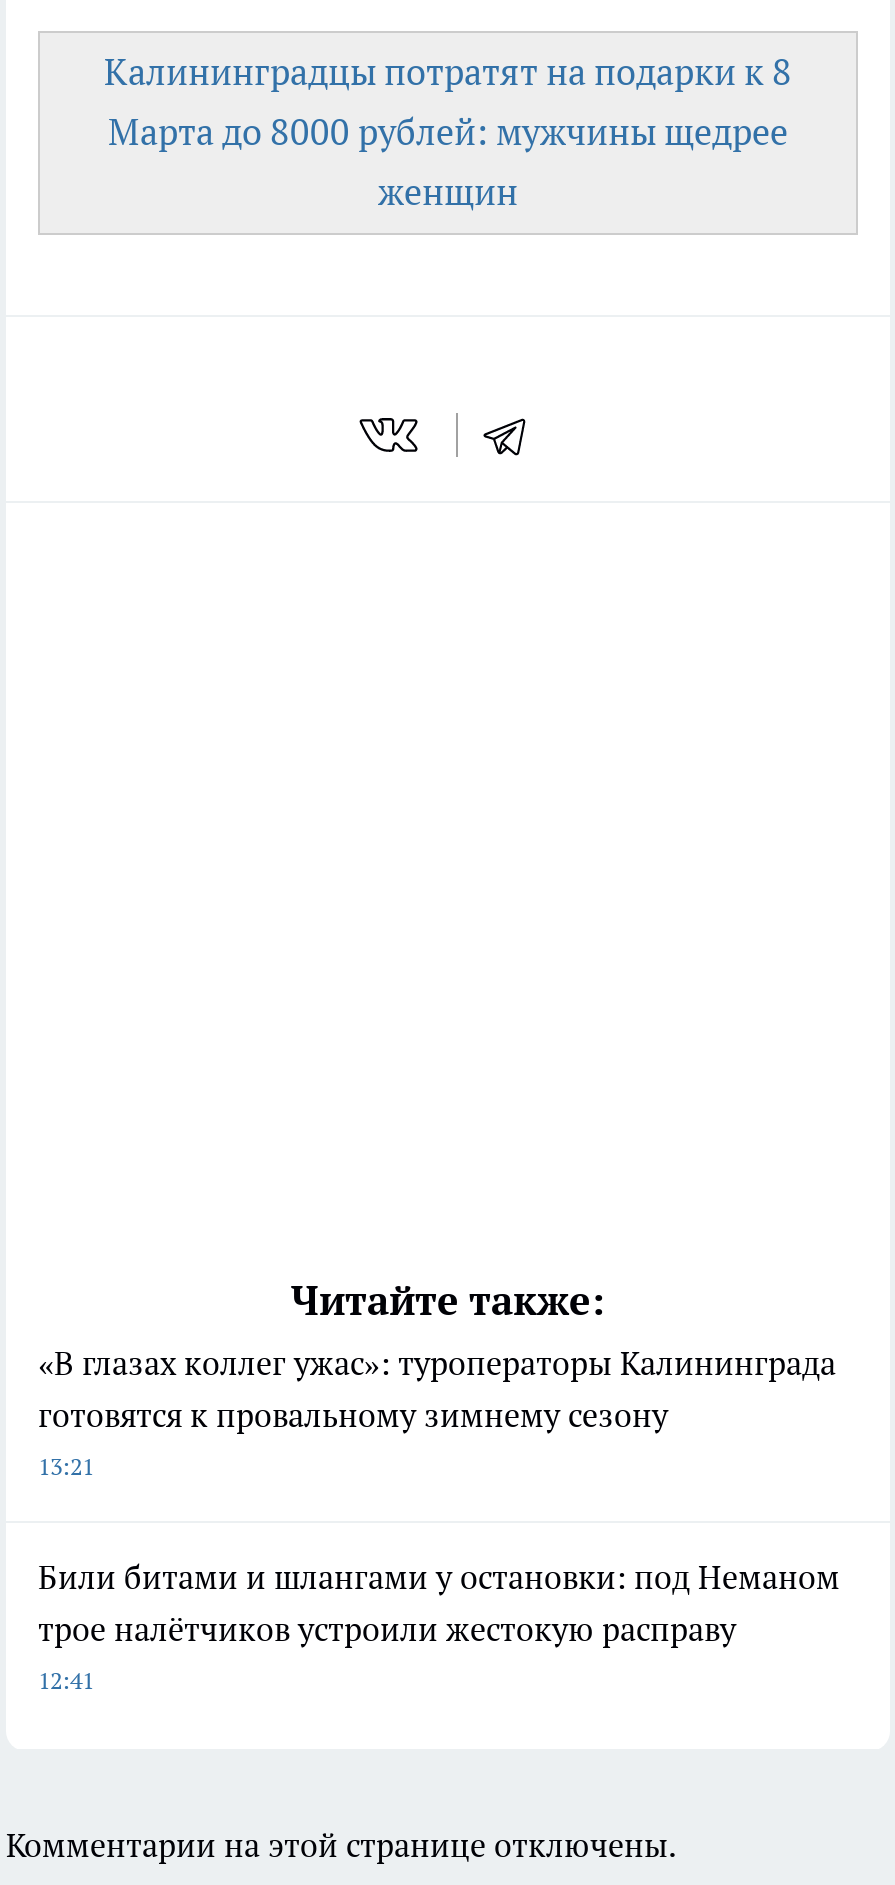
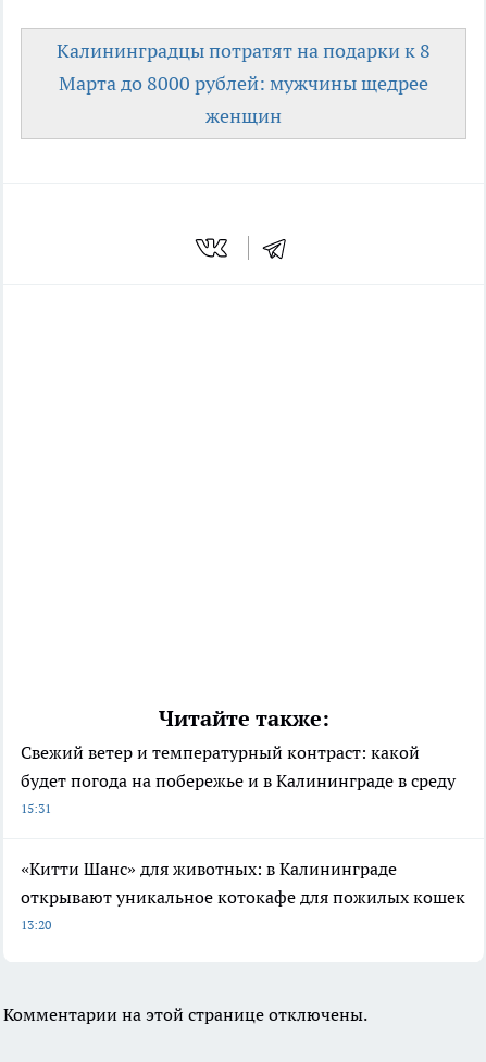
- «В глазах коллег ужас»: туроператоры Калининграда
- готовятся к провальному зимнему сезону
- 13:21
+ Свежий ветер и температурный контраст: какой
+ будет погода на побережье и в Калининграде в среду
+ 15:31

- Били битами и шлангами у остановки: под Неманом
- трое налётчиков устроили жестокую расправу
- 12:41
+ «Китти Шанс» для животных: в Калининграде
+ открывают уникальное котокафе для пожилых кошек
+ 13:20
